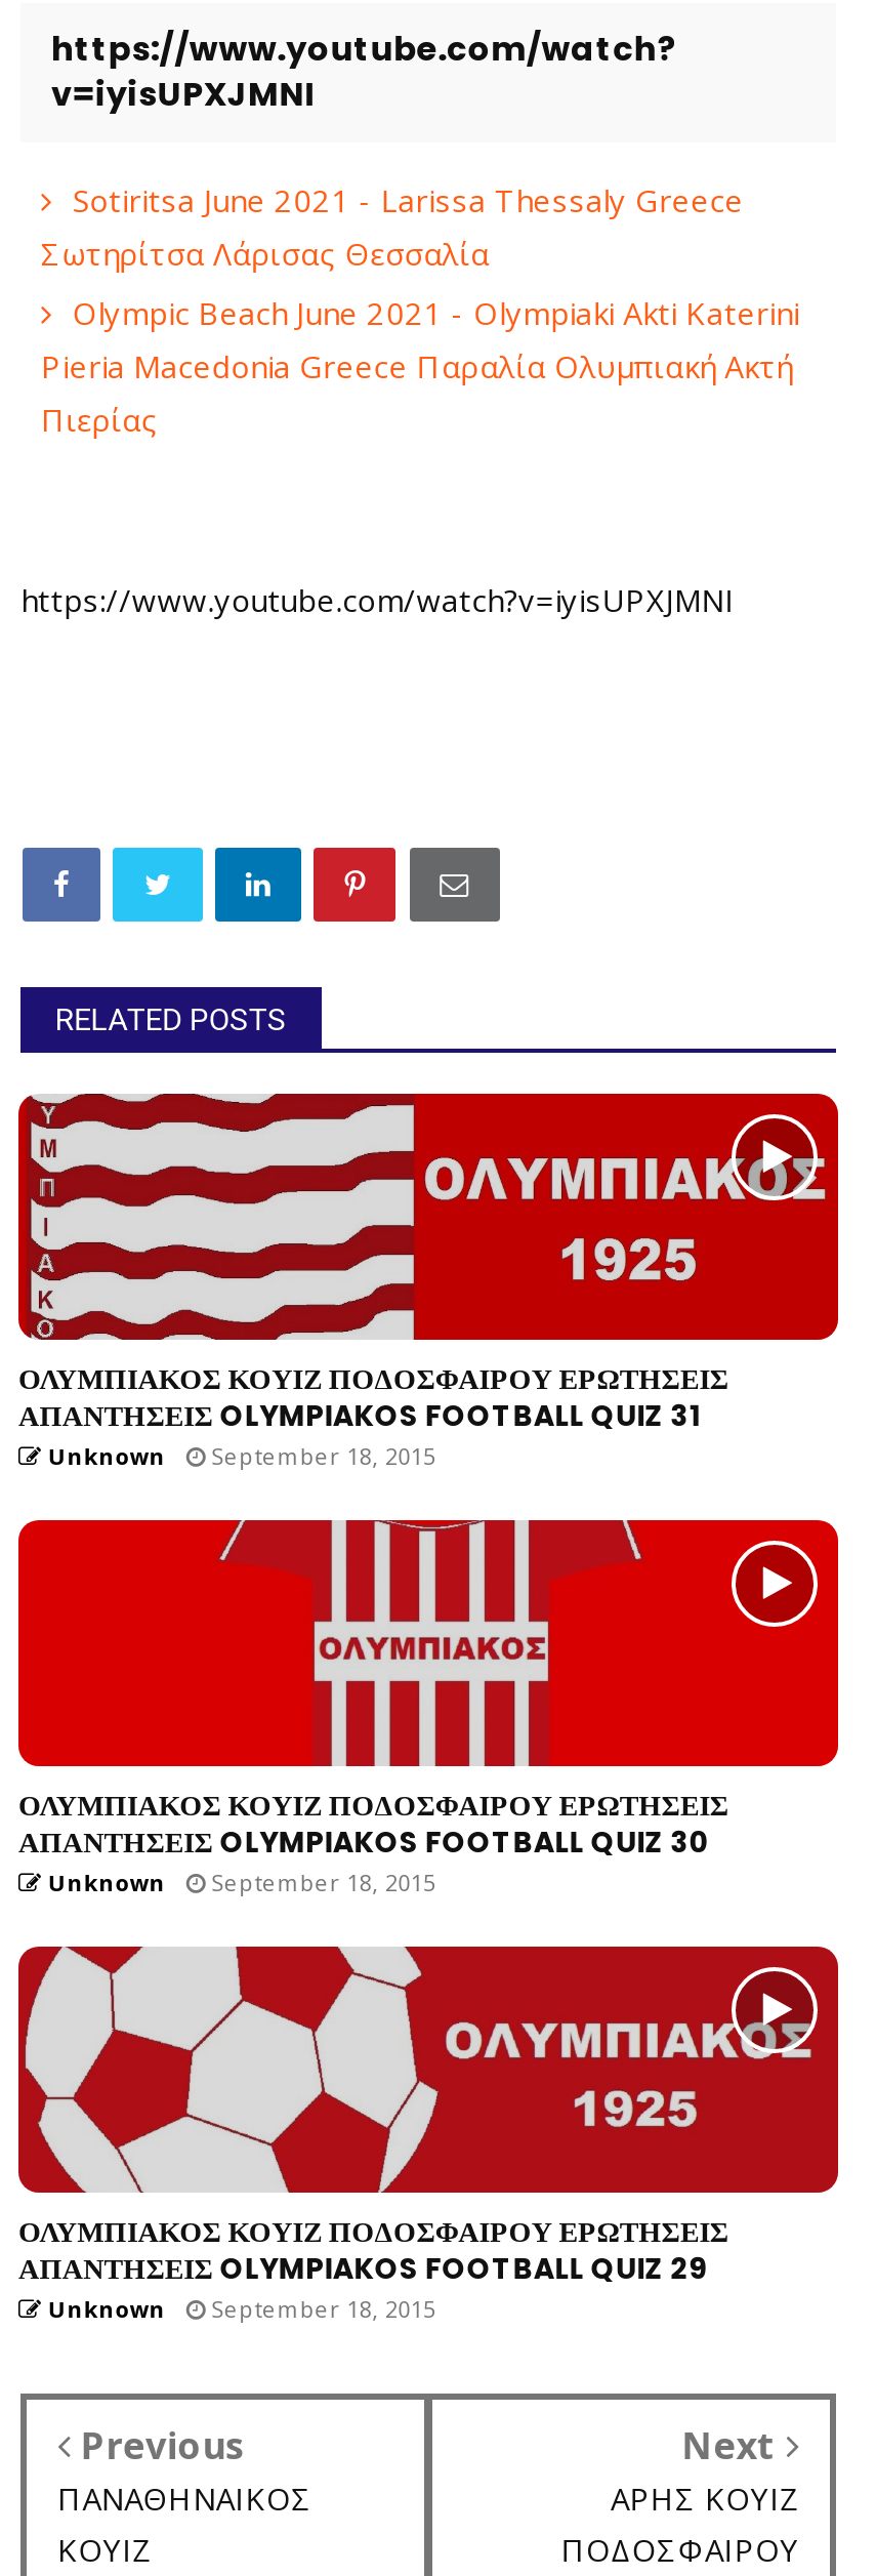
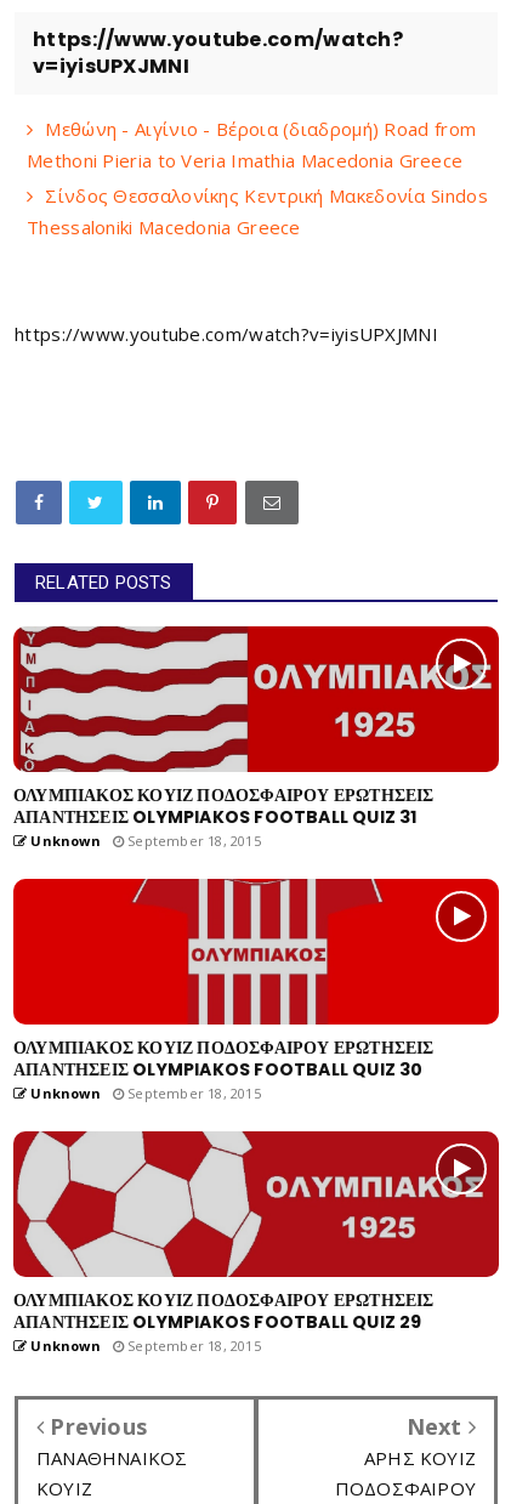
- Sotiritsa June 2021 - Larissa Thessaly Greece
- Σωτηρίτσα Λάρισας Θεσσαλία
- Olympic Beach June 2021 - Olympiaki Akti Katerini
- Pieria Macedonia Greece Παραλία Ολυμπιακή Ακτή
- Πιερίας
+ Μεθώνη - Αιγίνιο - Βέροια (διαδρομή) Road from
+ Methoni Pieria to Veria Imathia Macedonia Greece
+ Σίνδος Θεσσαλονίκης Κεντρική Μακεδονία Sindos
+ Thessaloniki Macedonia Greece
